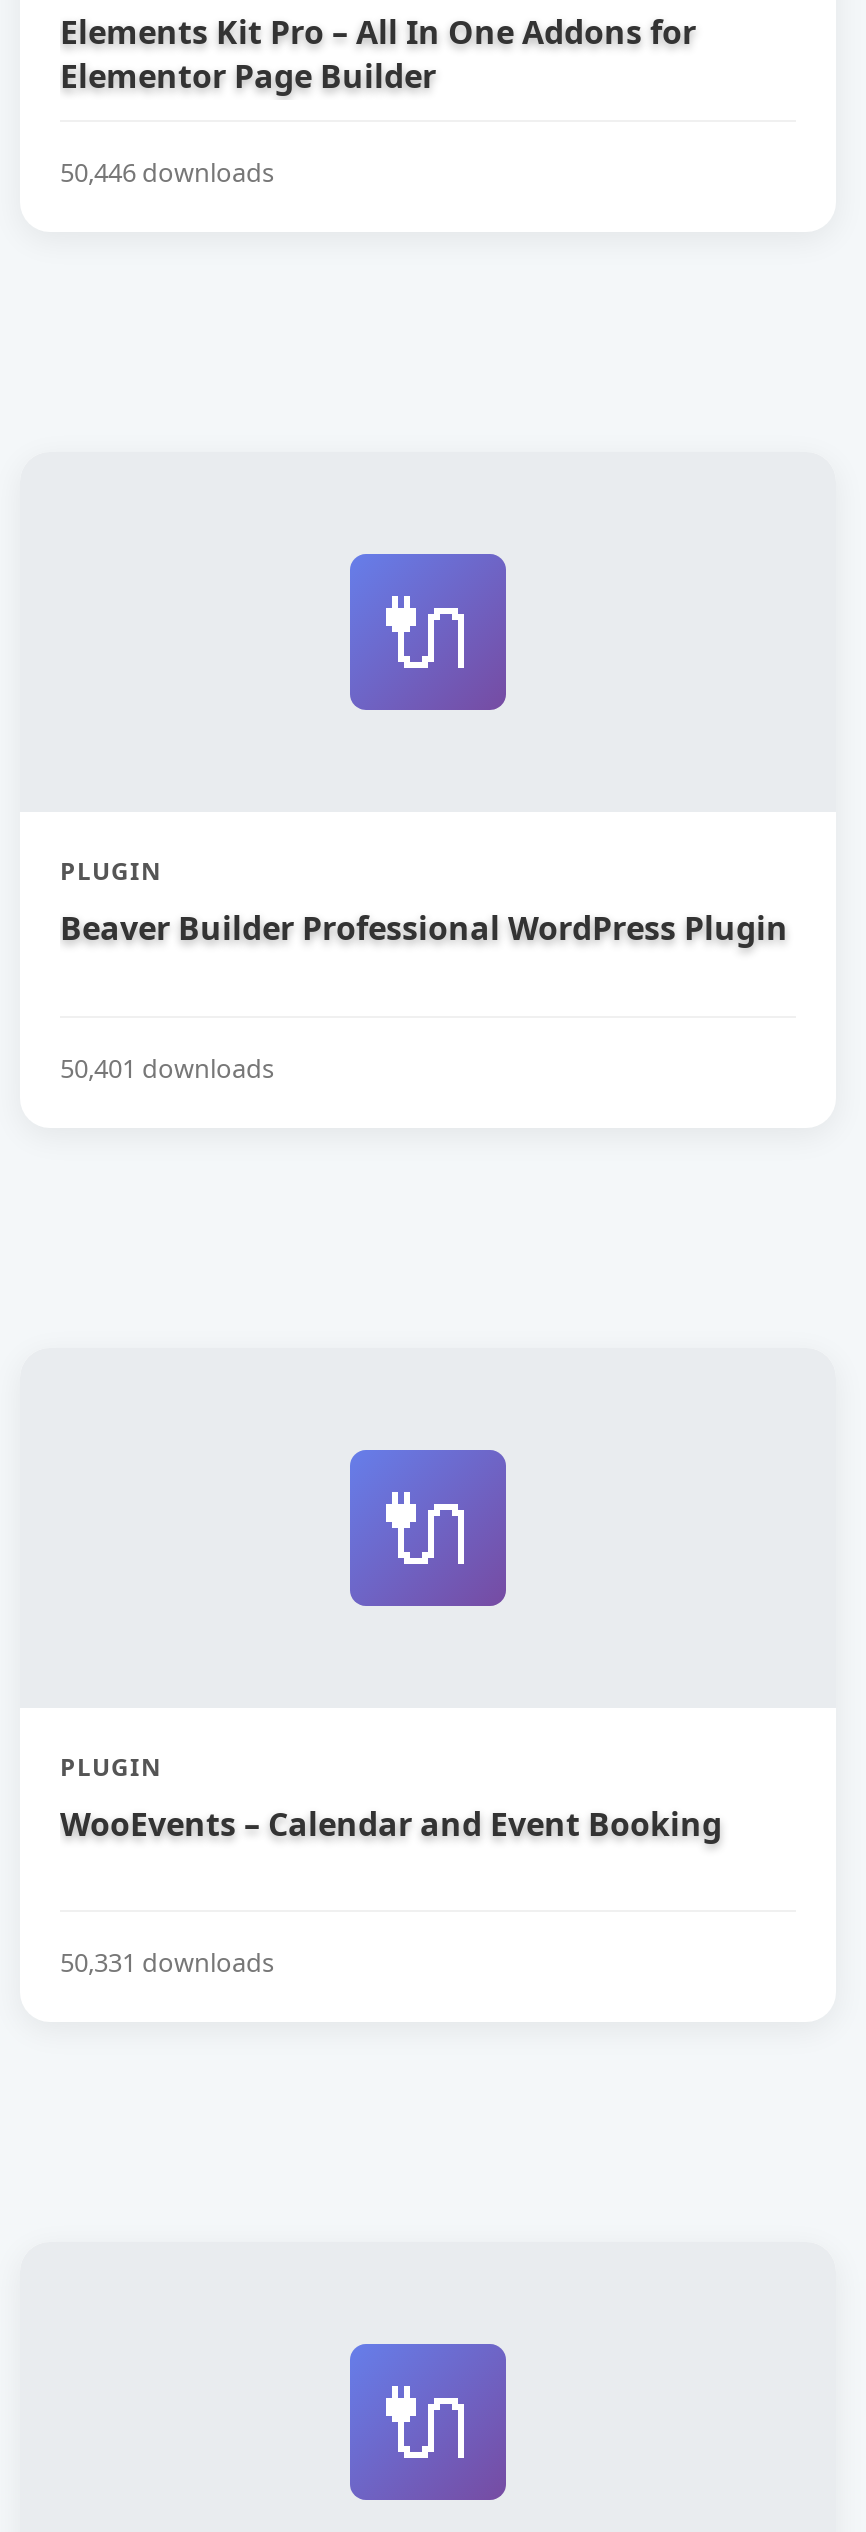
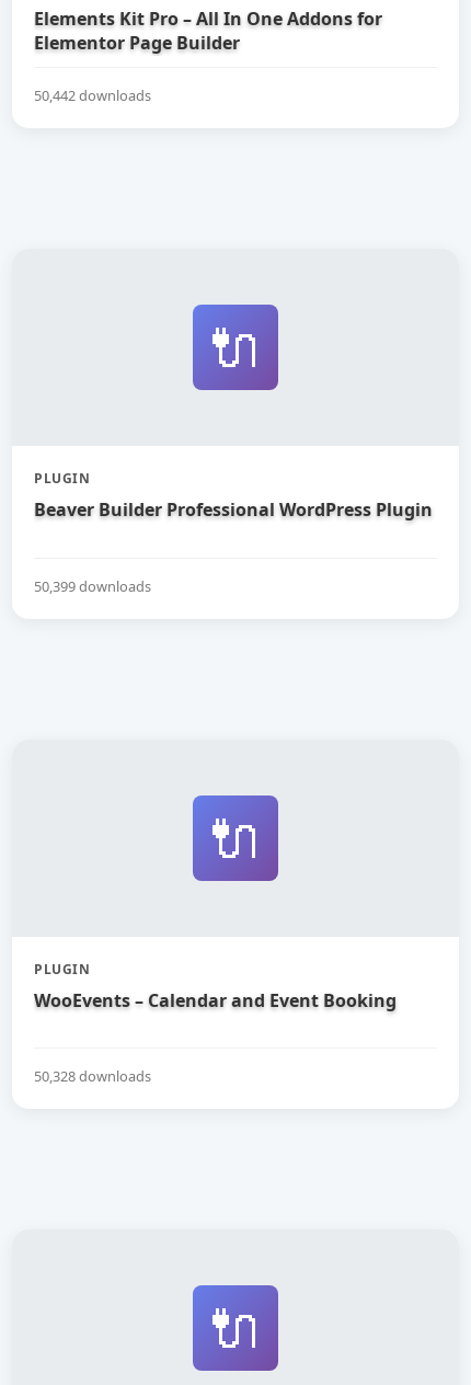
- 50,446 downloads
+ 50,442 downloads

- 50,401 downloads
+ 50,399 downloads

- 50,331 downloads
+ 50,328 downloads
